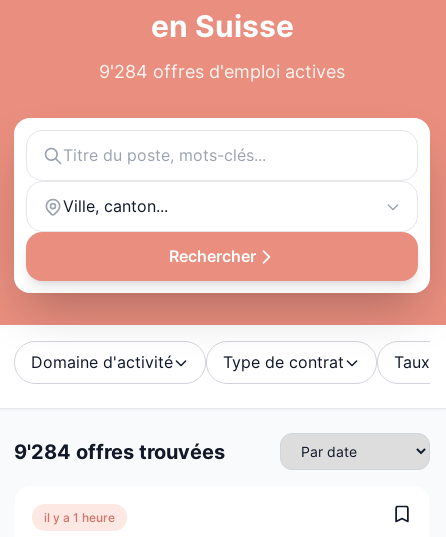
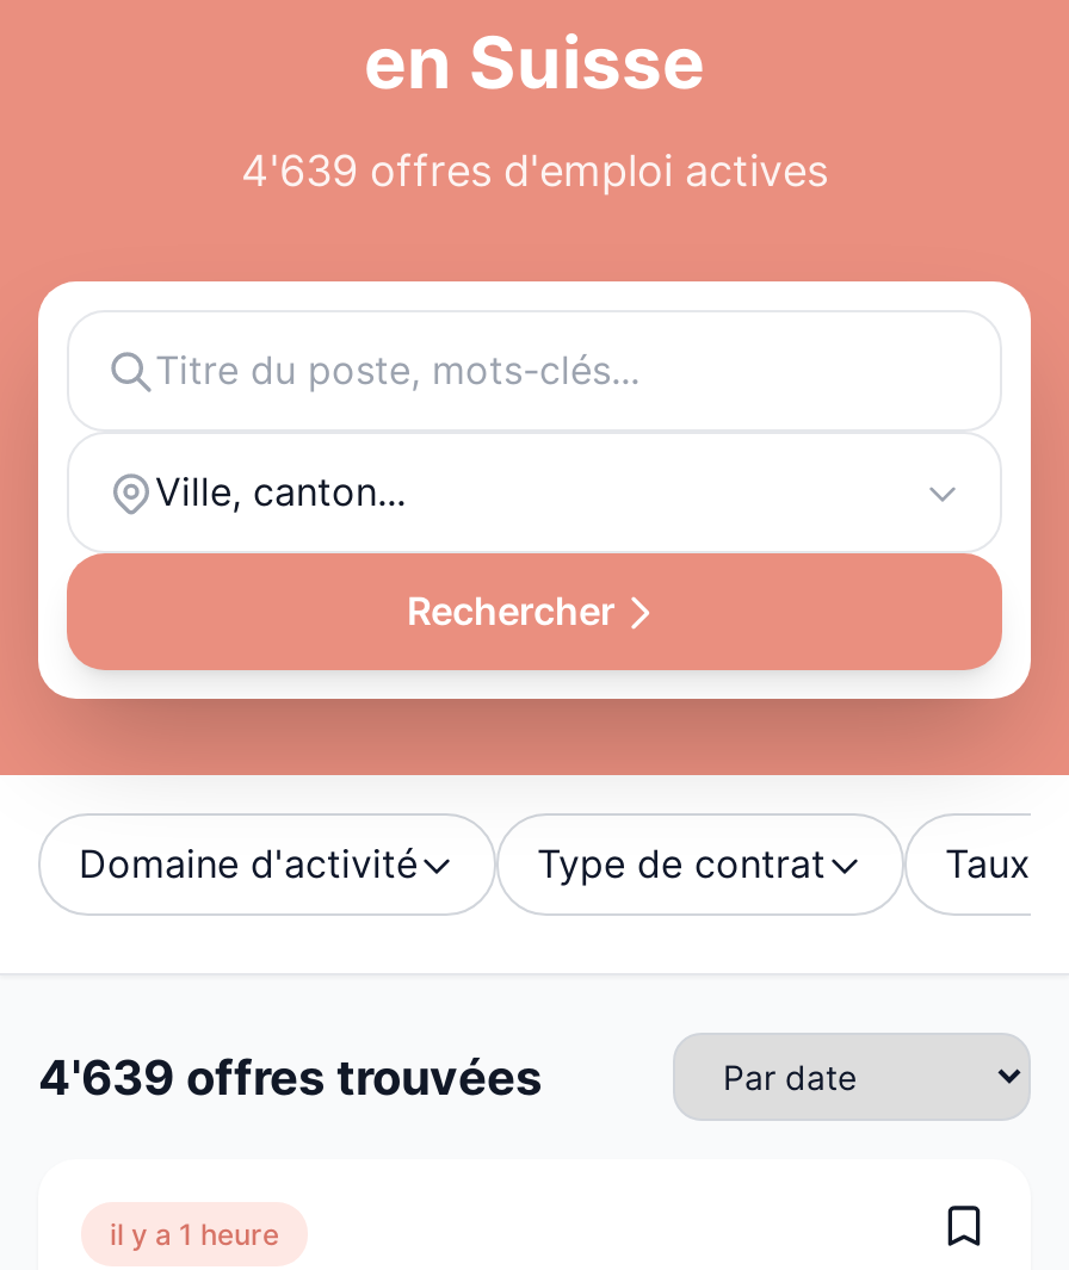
- 9'284 offres d'emploi actives
+ 4'639 offres d'emploi actives

- 9'284 offres trouvées
+ 4'639 offres trouvées
